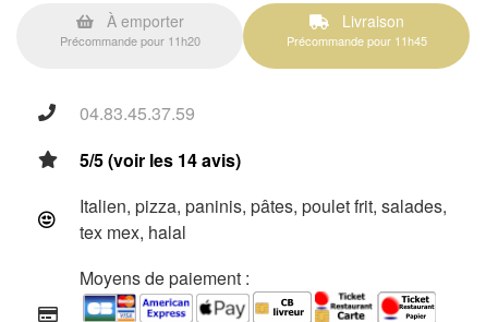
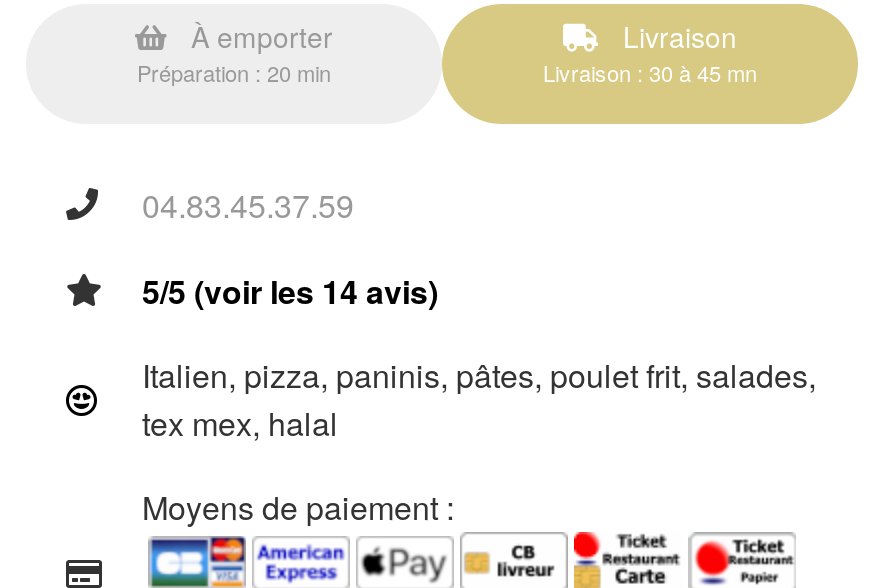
- Précommande pour 11h20
+ Préparation : 20 min

- Précommande pour 11h45
+ Livraison : 30 à 45 mn
